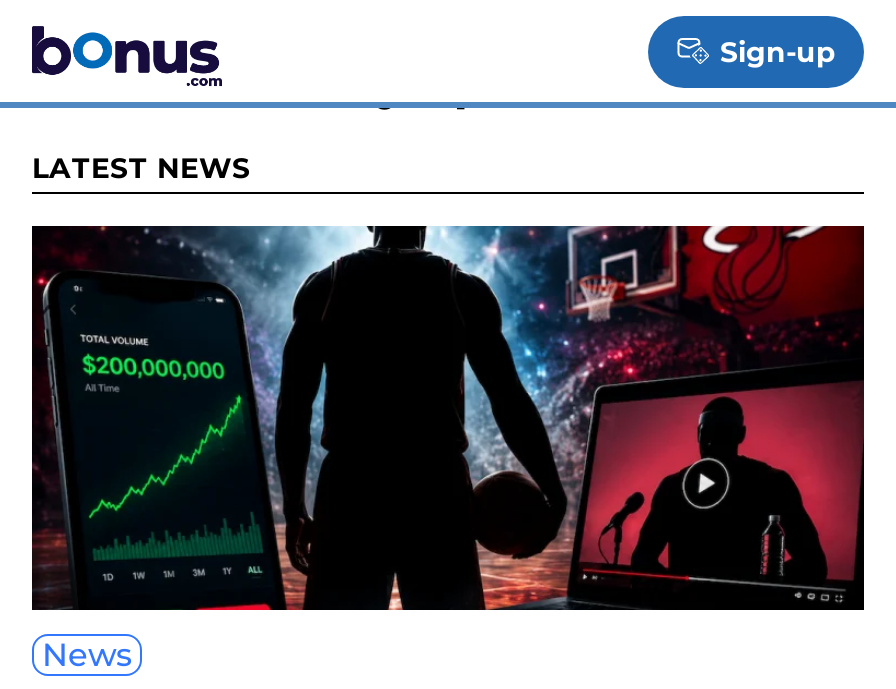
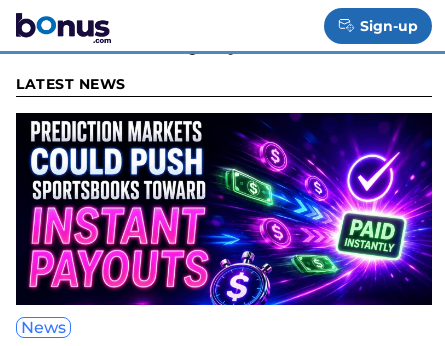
- [image]
+ [image]
